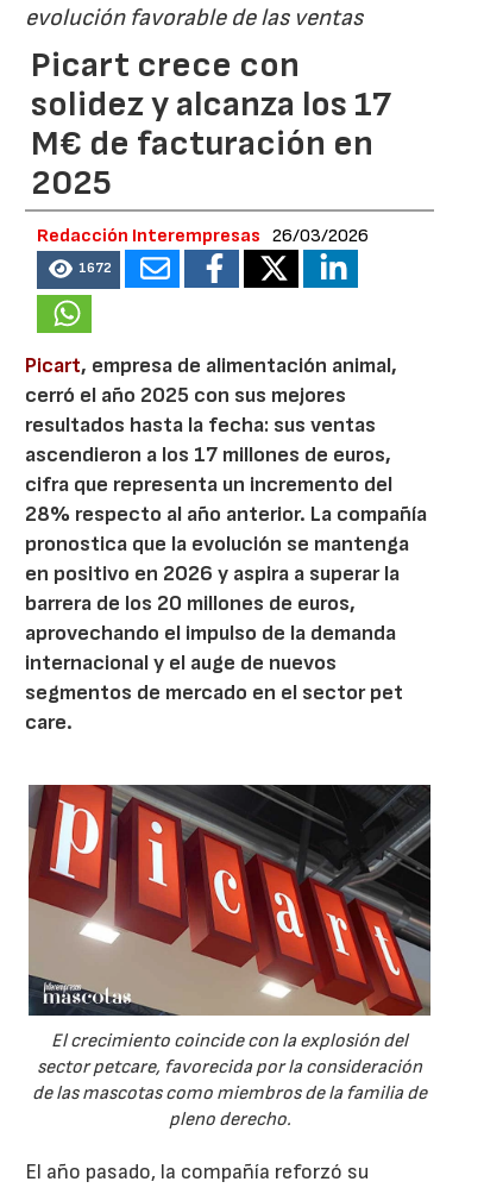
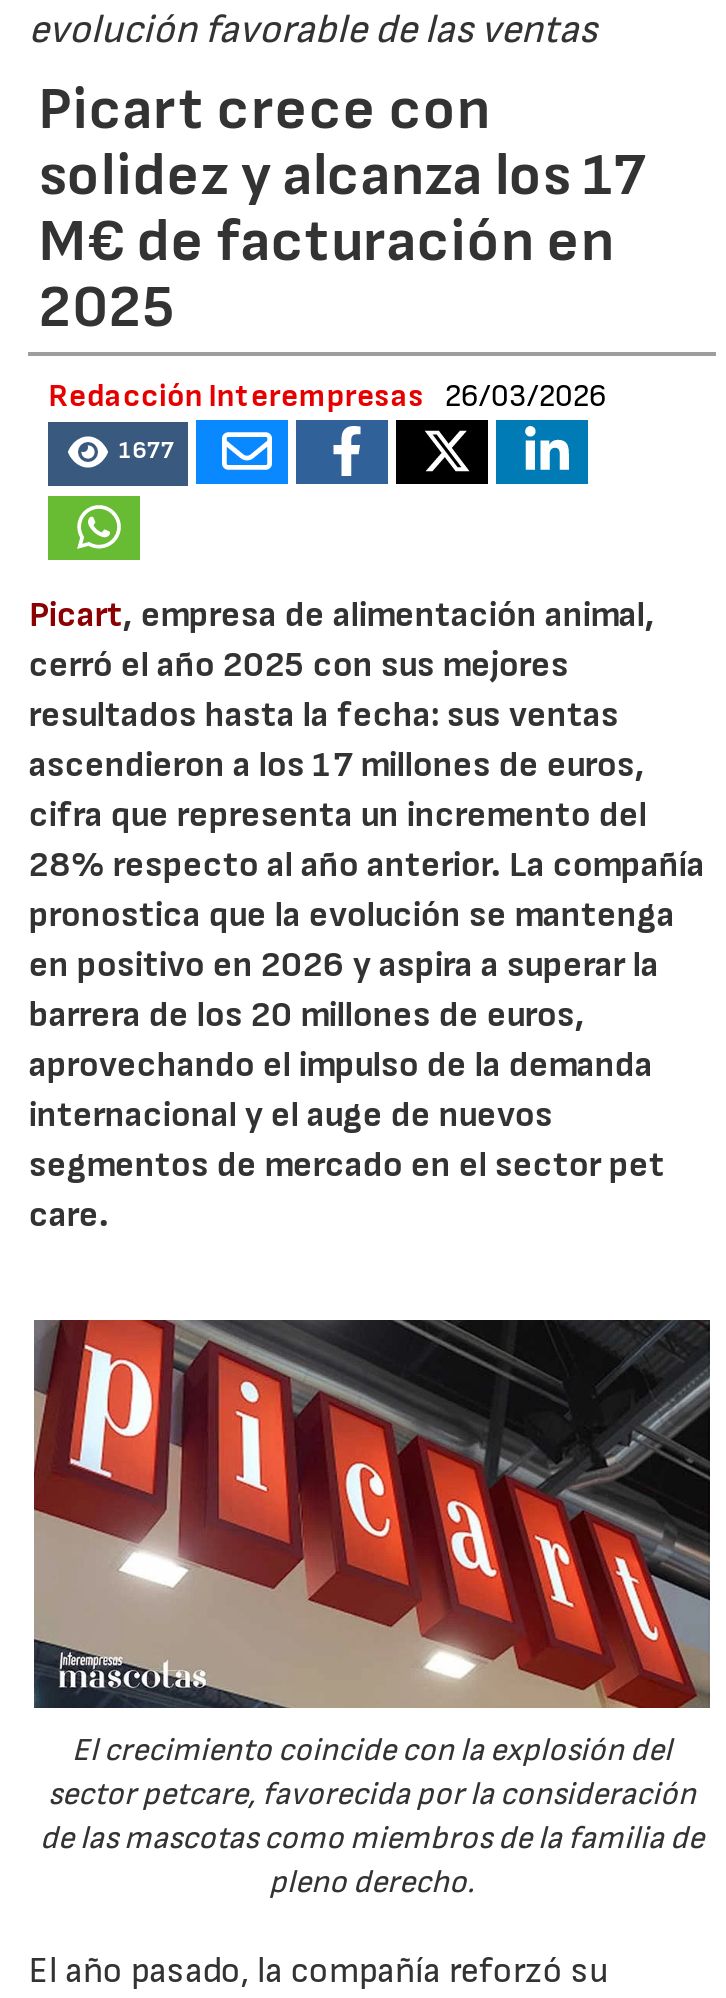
- 1672
+ 1677
